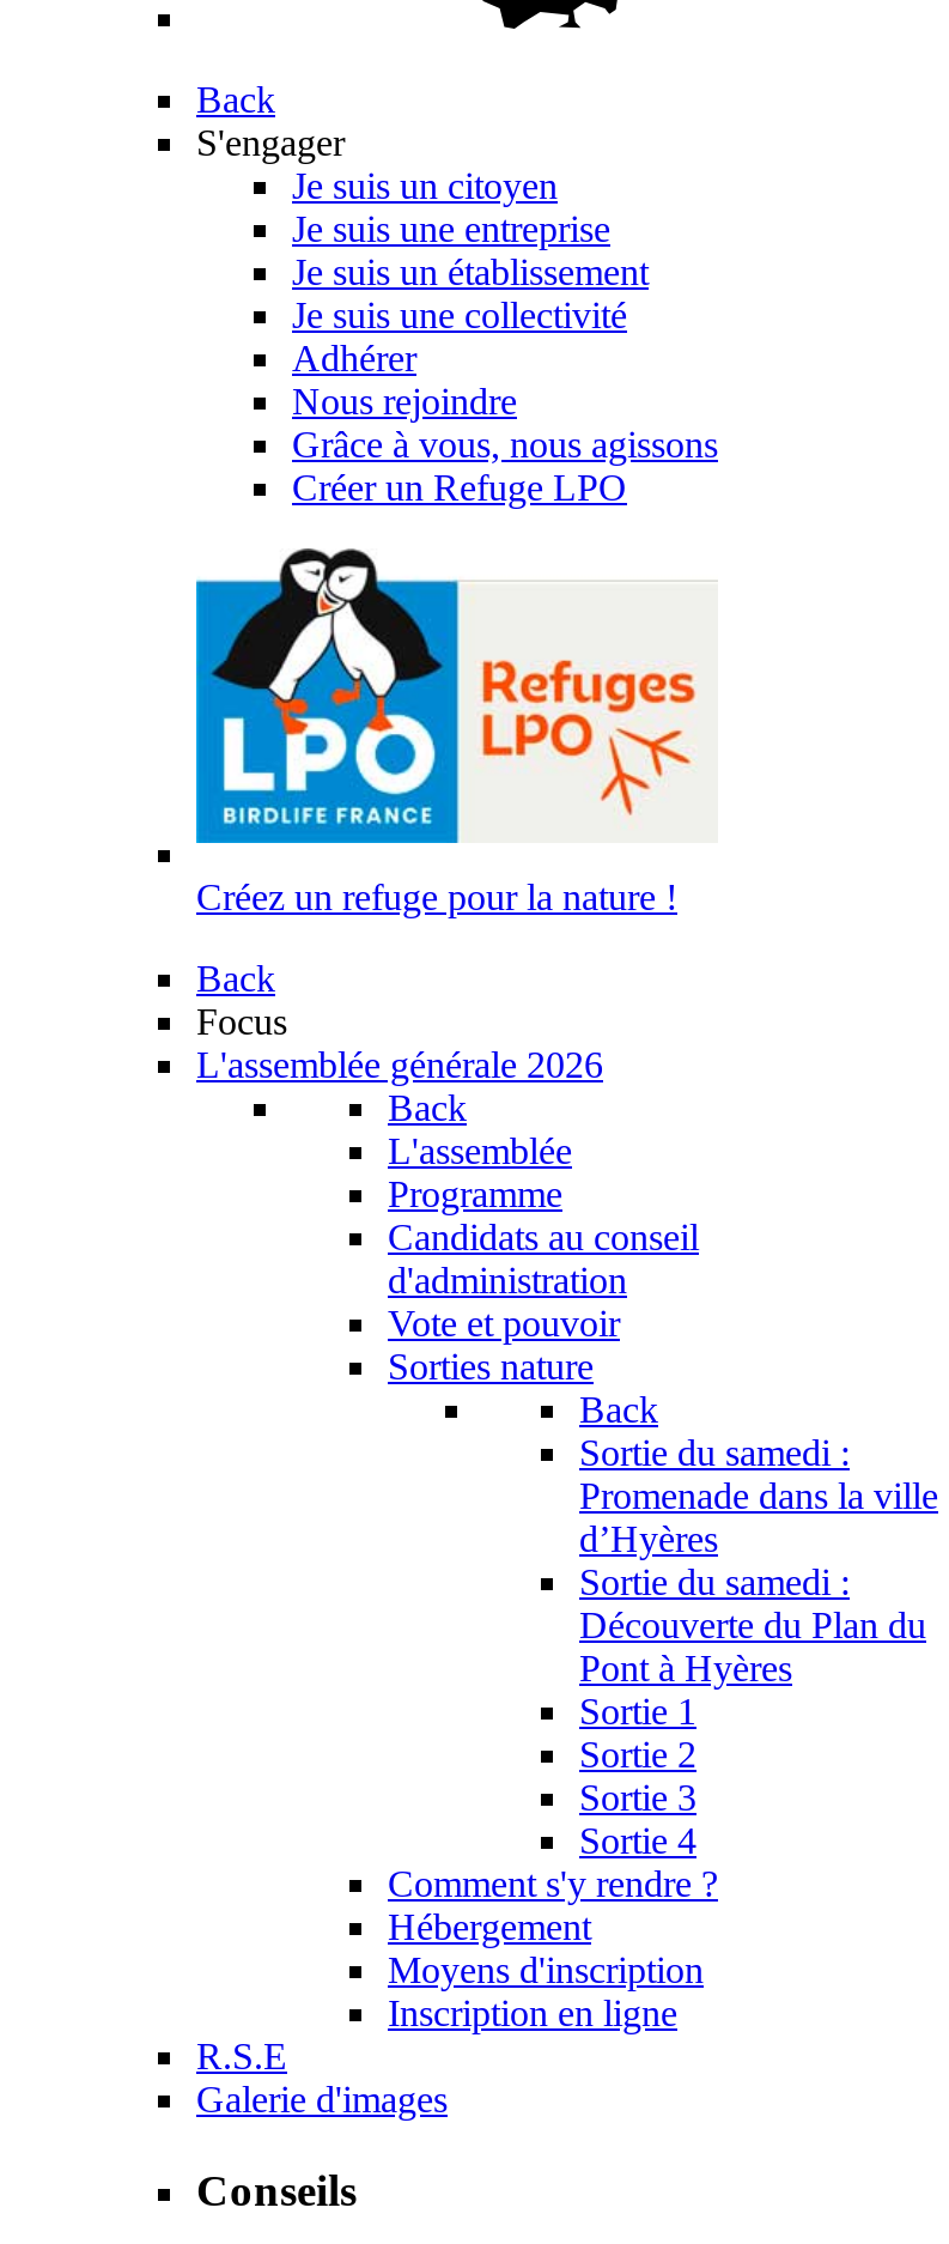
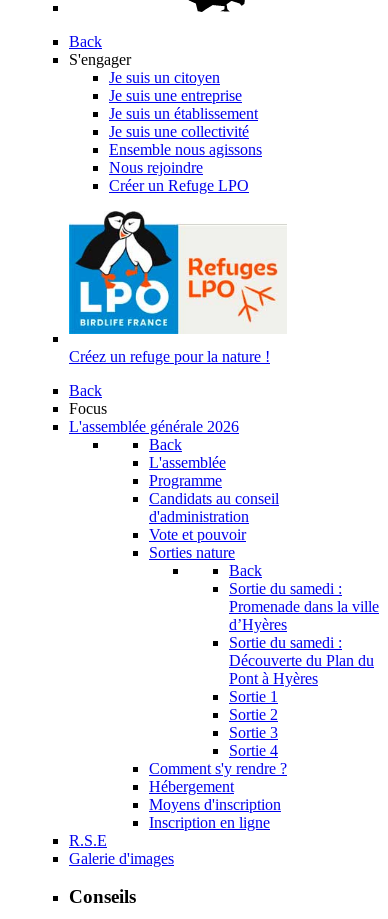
- Adhérer
+ Ensemble nous agissons

- Grâce à vous, nous agissons
